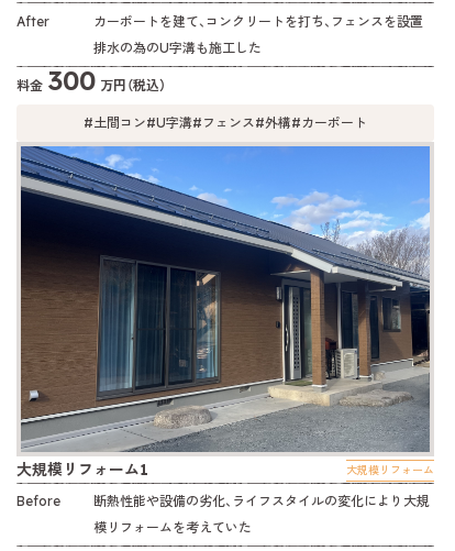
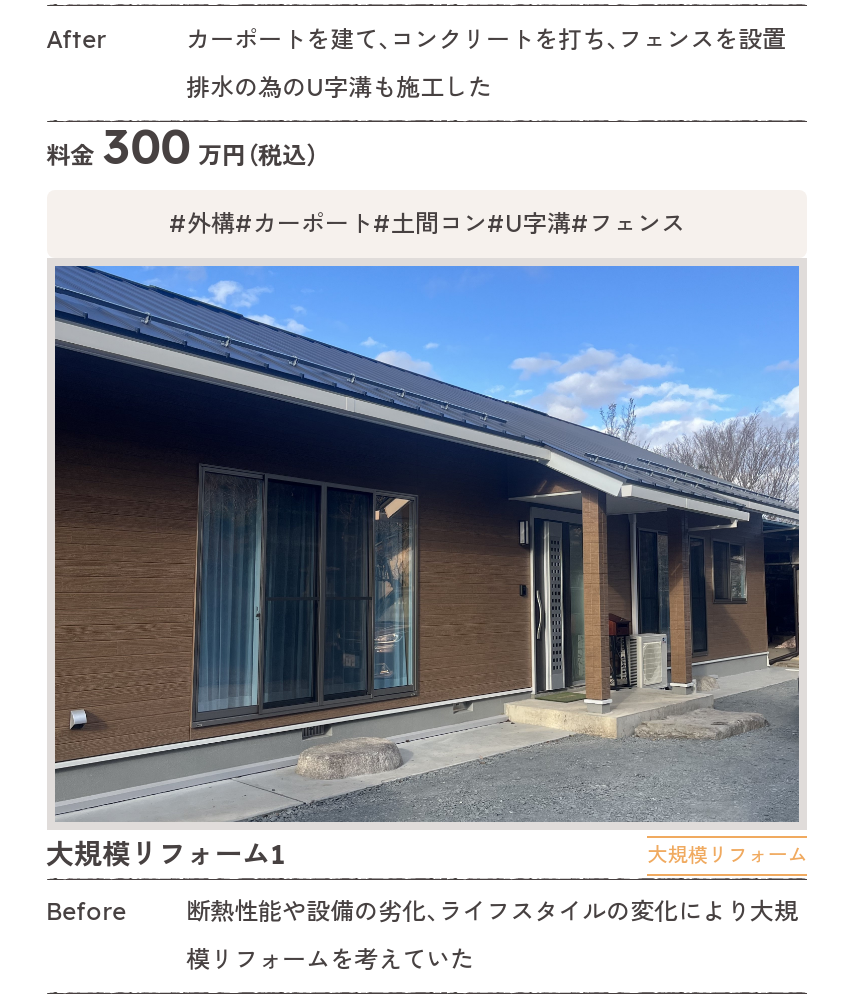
- #土間コン#U字溝#フェンス#外構#カーポート
+ #外構#カーポート#土間コン#U字溝#フェンス
